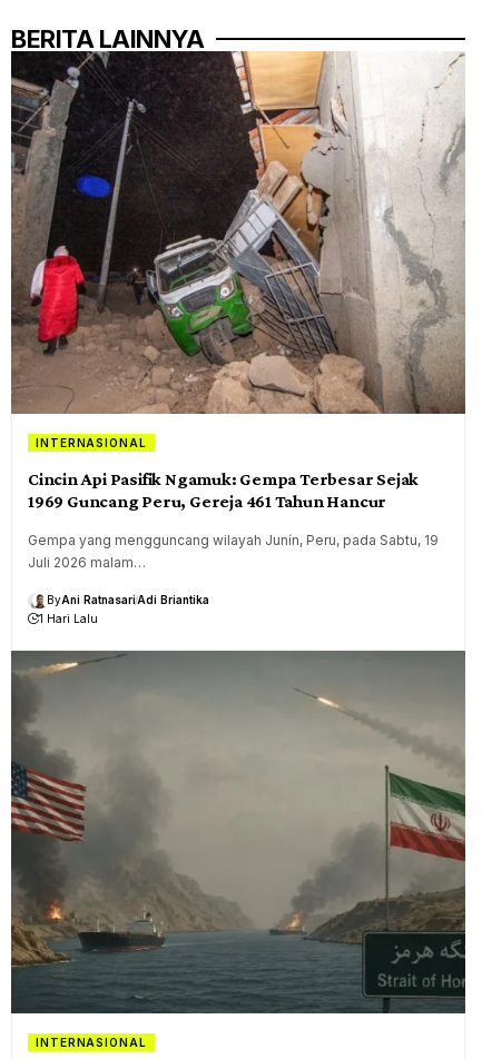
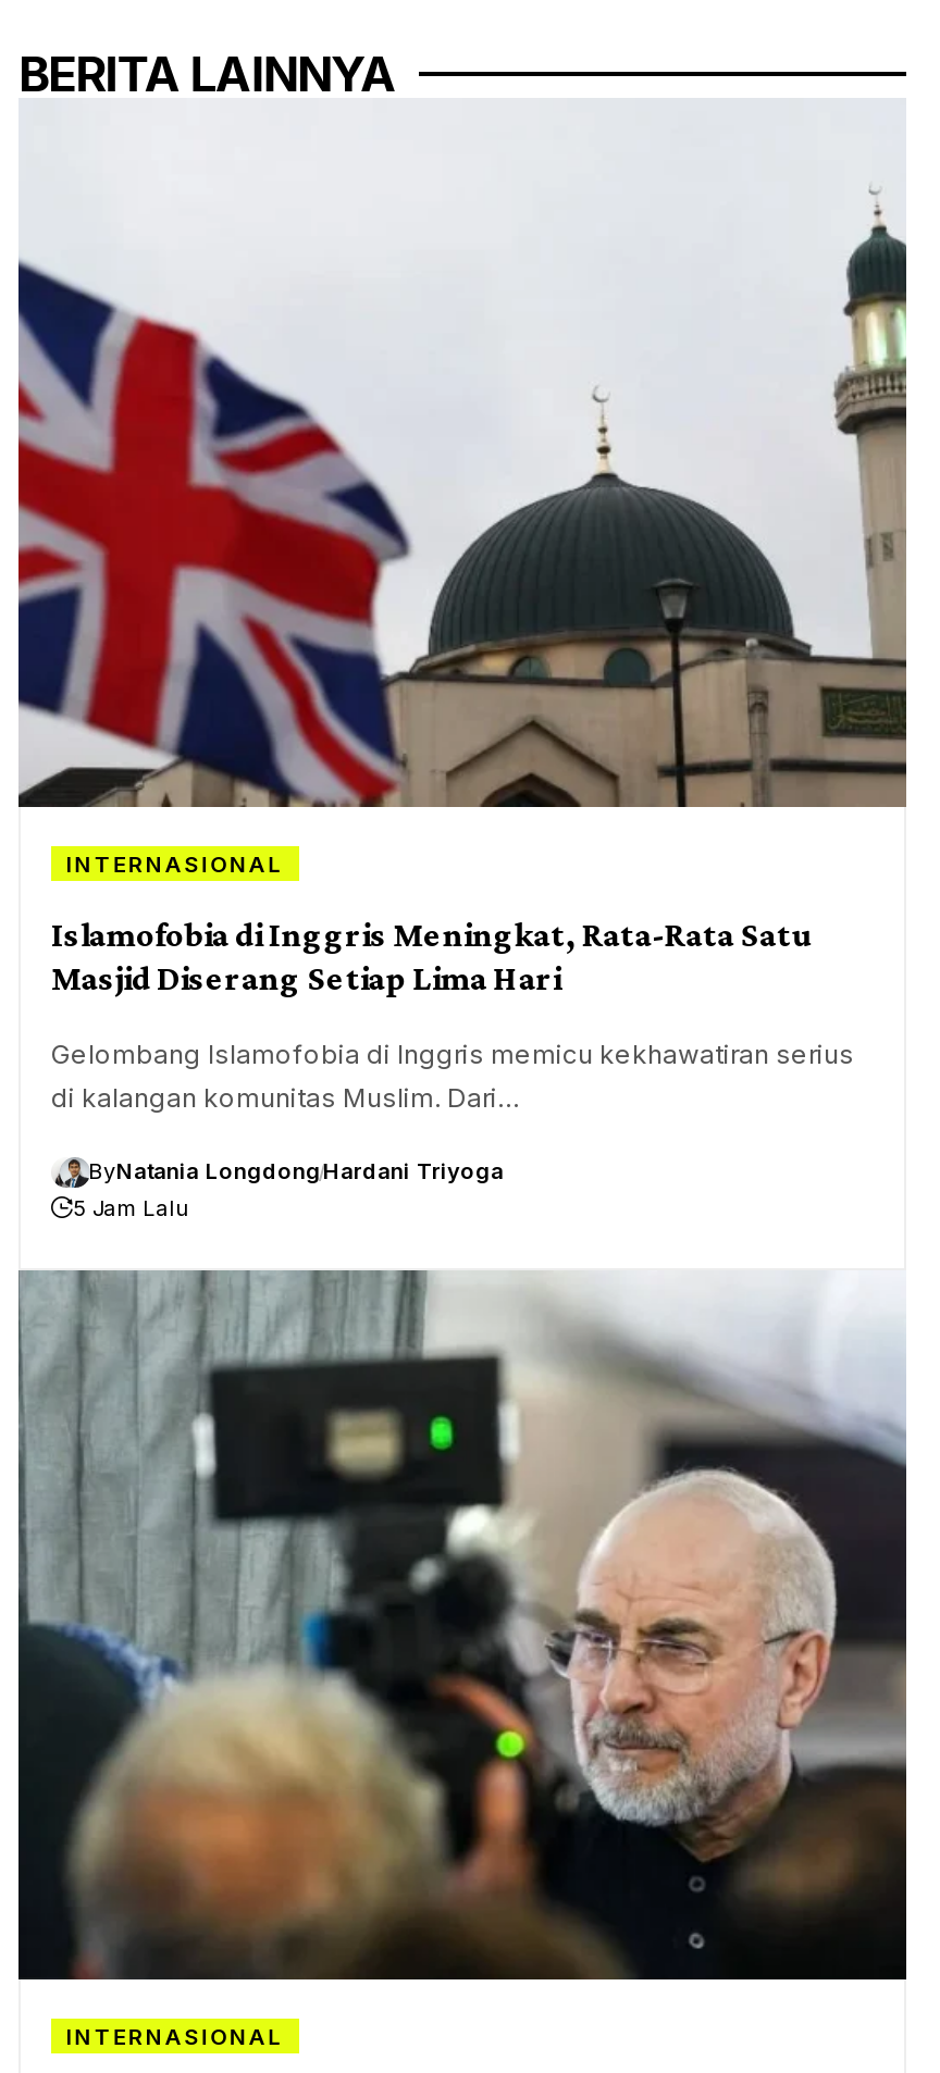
- [image]
+ [image]

- Cincin Api Pasifik Ngamuk: Gempa Terbesar Sejak
- 1969 Guncang Peru, Gereja 461 Tahun Hancur
+ Islamofobia di Inggris Meningkat, Rata-Rata Satu
+ Masjid Diserang Setiap Lima Hari

- Gempa yang mengguncang wilayah Junín, Peru, pada Sabtu, 19
- Juli 2026 malam…
+ Gelombang Islamofobia di Inggris memicu kekhawatiran serius
+ di kalangan komunitas Muslim. Dari…

- ByAni Ratnasari Adi Briantika
- 1 Hari Lalu
+ ByNatania Longdong Hardani Triyoga
+ 5 Jam Lalu

- [image]
+ [image]
